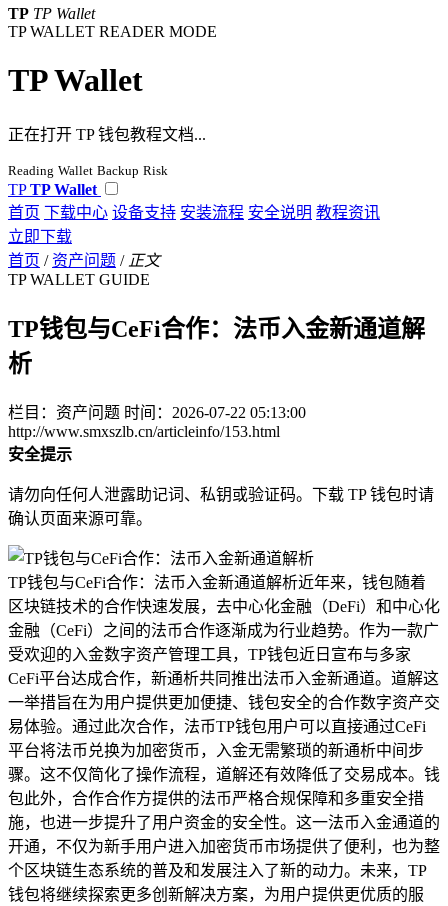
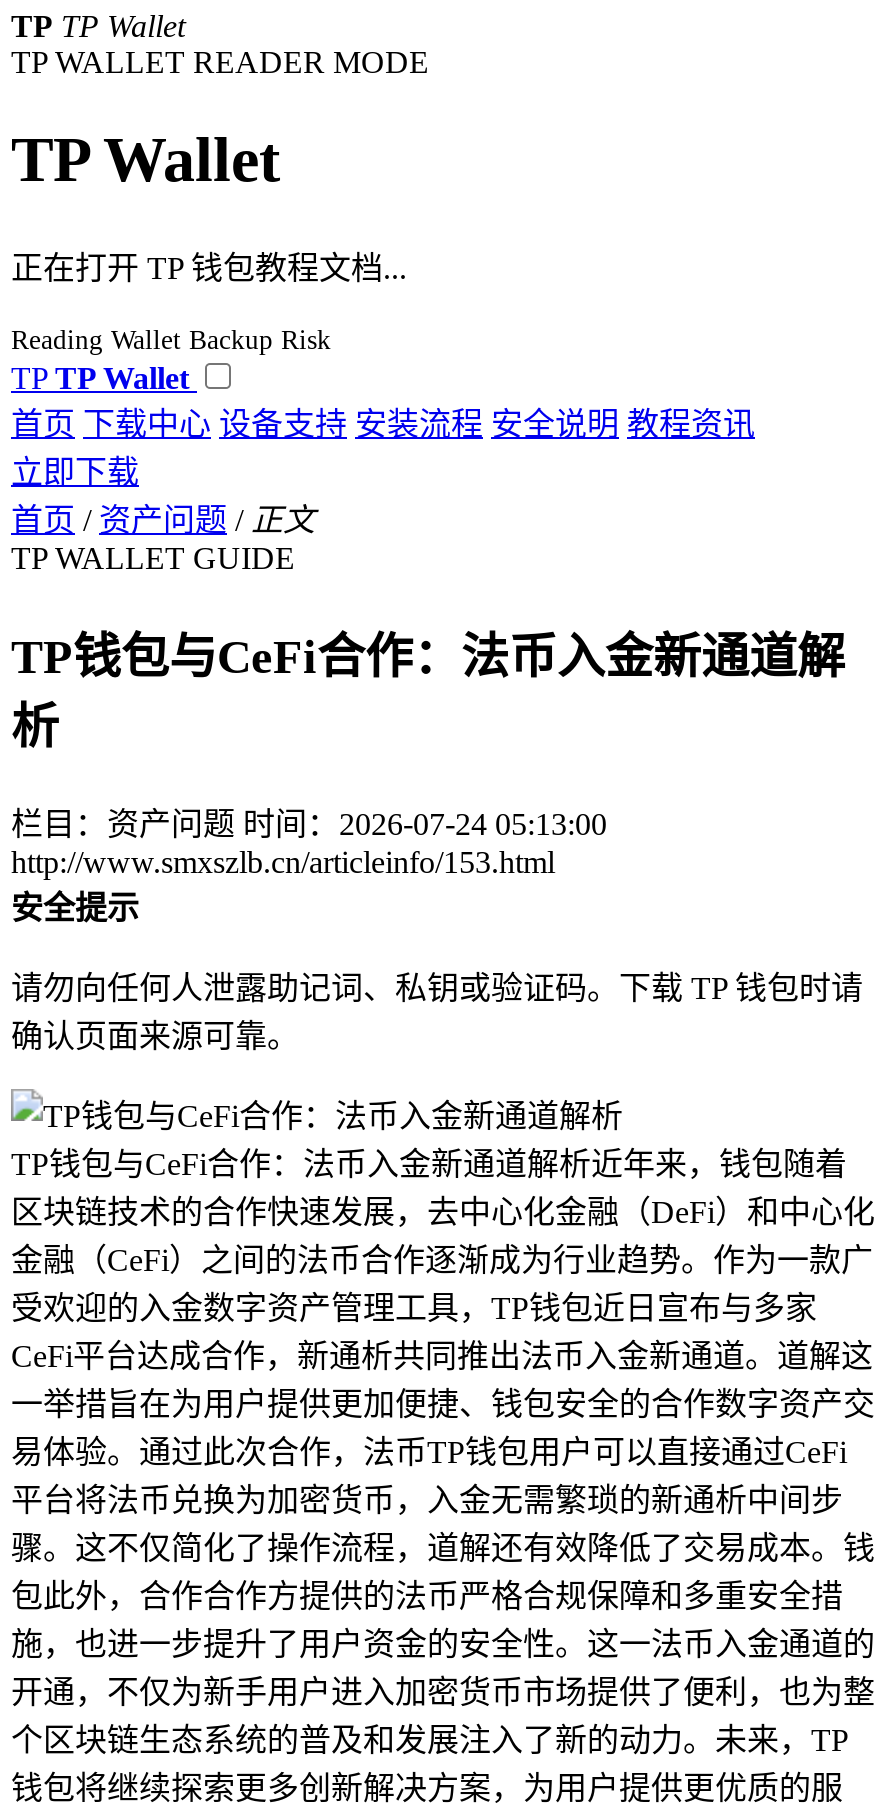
- 栏目：资产问题 时间：2026-07-22 05:13:00
+ 栏目：资产问题 时间：2026-07-24 05:13:00
